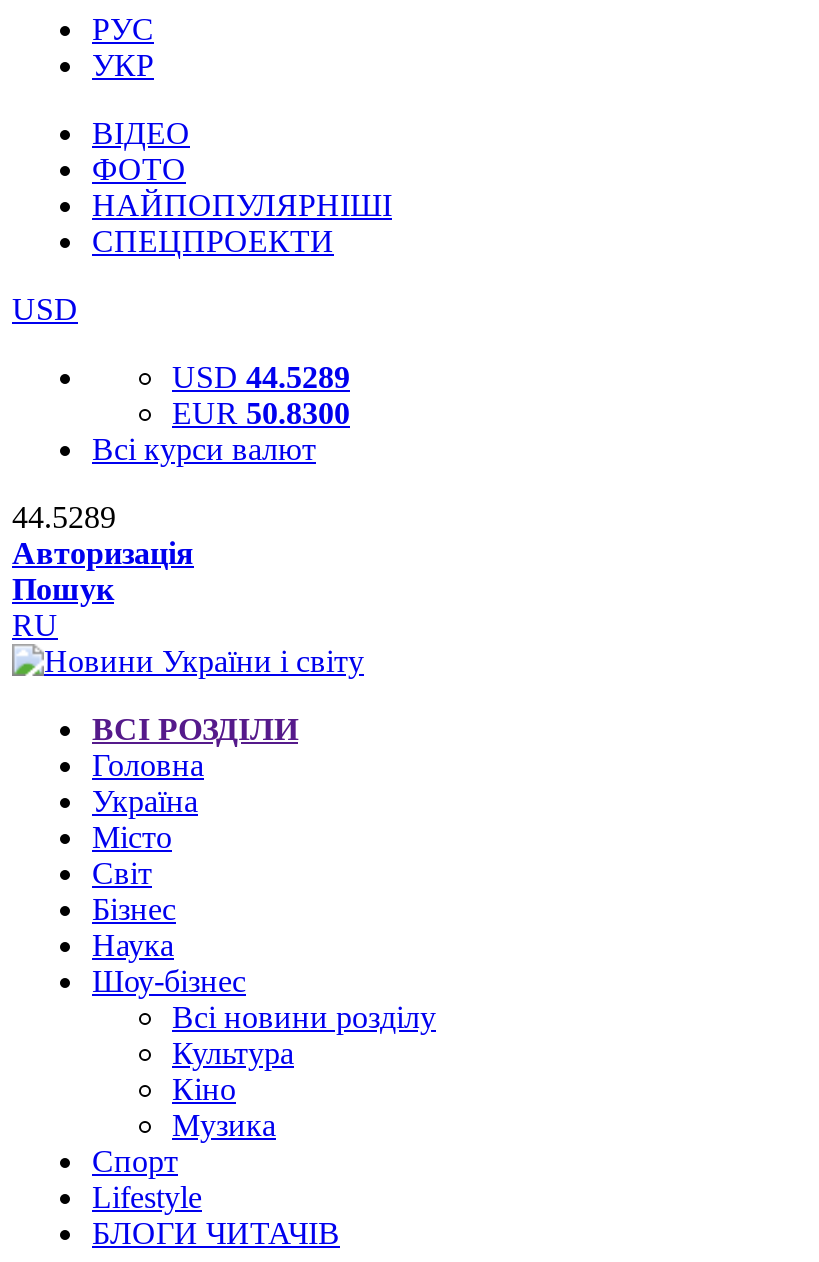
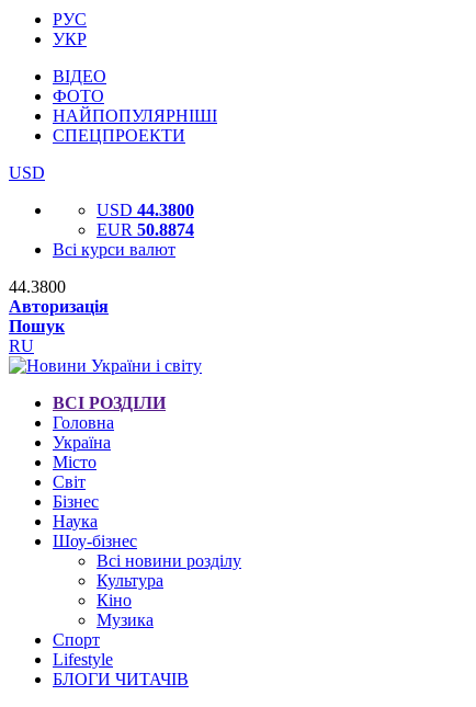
- USD 44.5289
+ USD 44.3800

- EUR 50.8300
+ EUR 50.8874

- 44.5289
+ 44.3800
